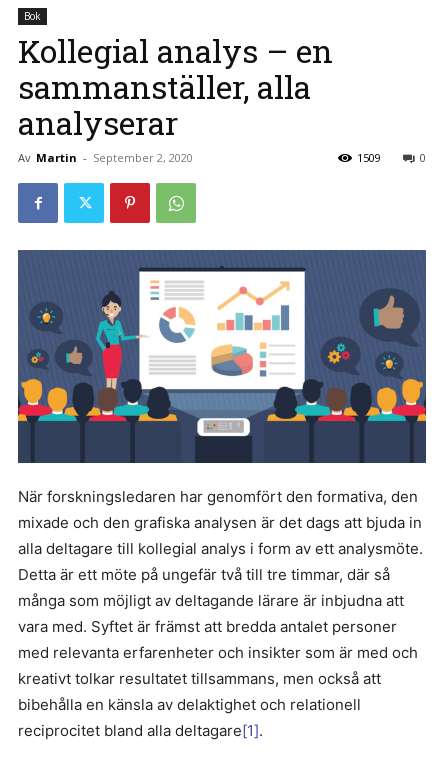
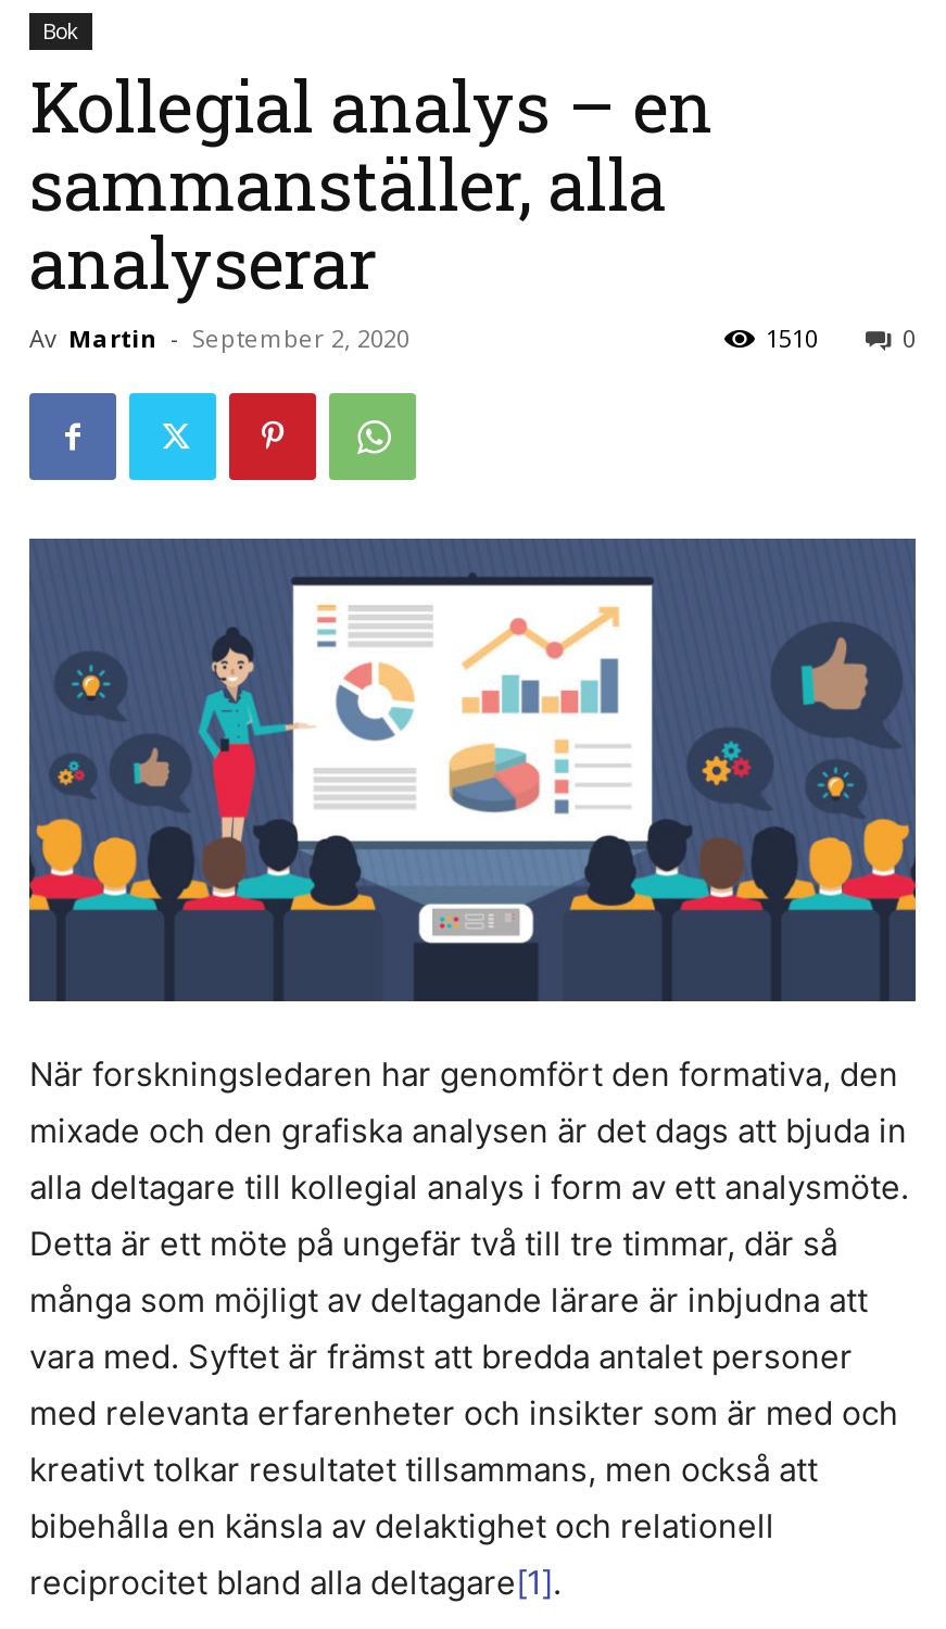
- 1509
+ 1510
